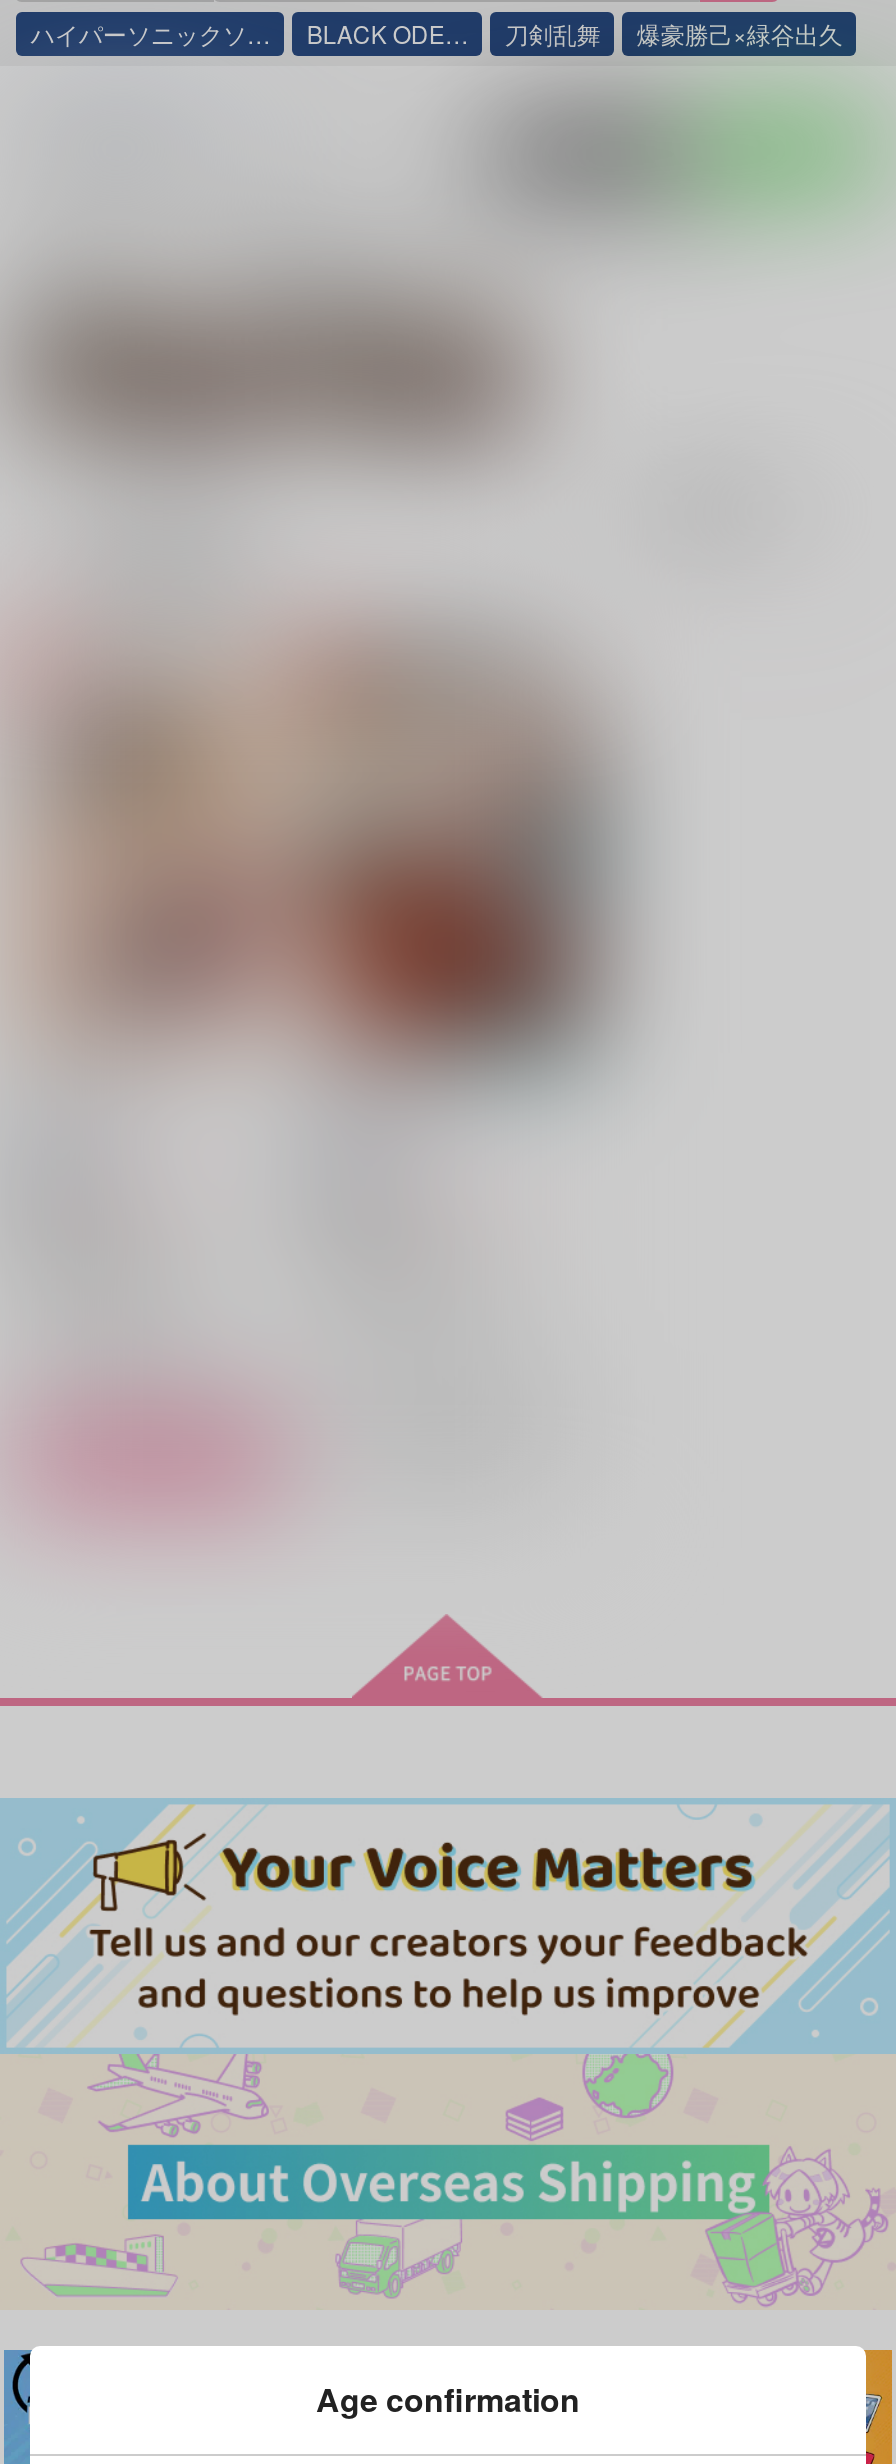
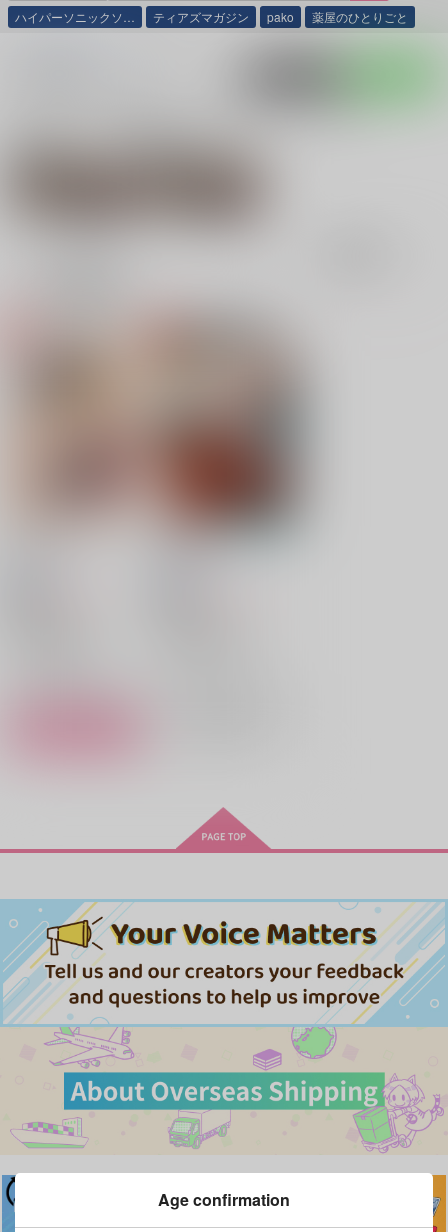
- BLACK ODE…
- 刀剣乱舞
- 爆豪勝己×緑谷出久
+ ティアズマガジン
+ pako
+ 薬屋のひとりごと
